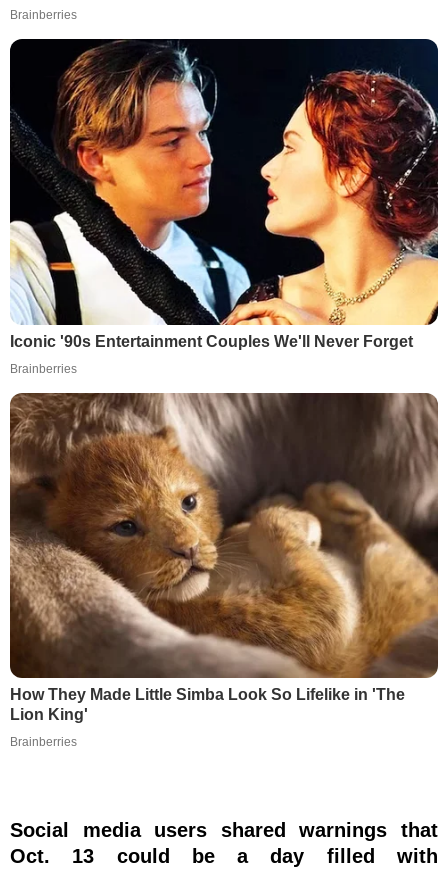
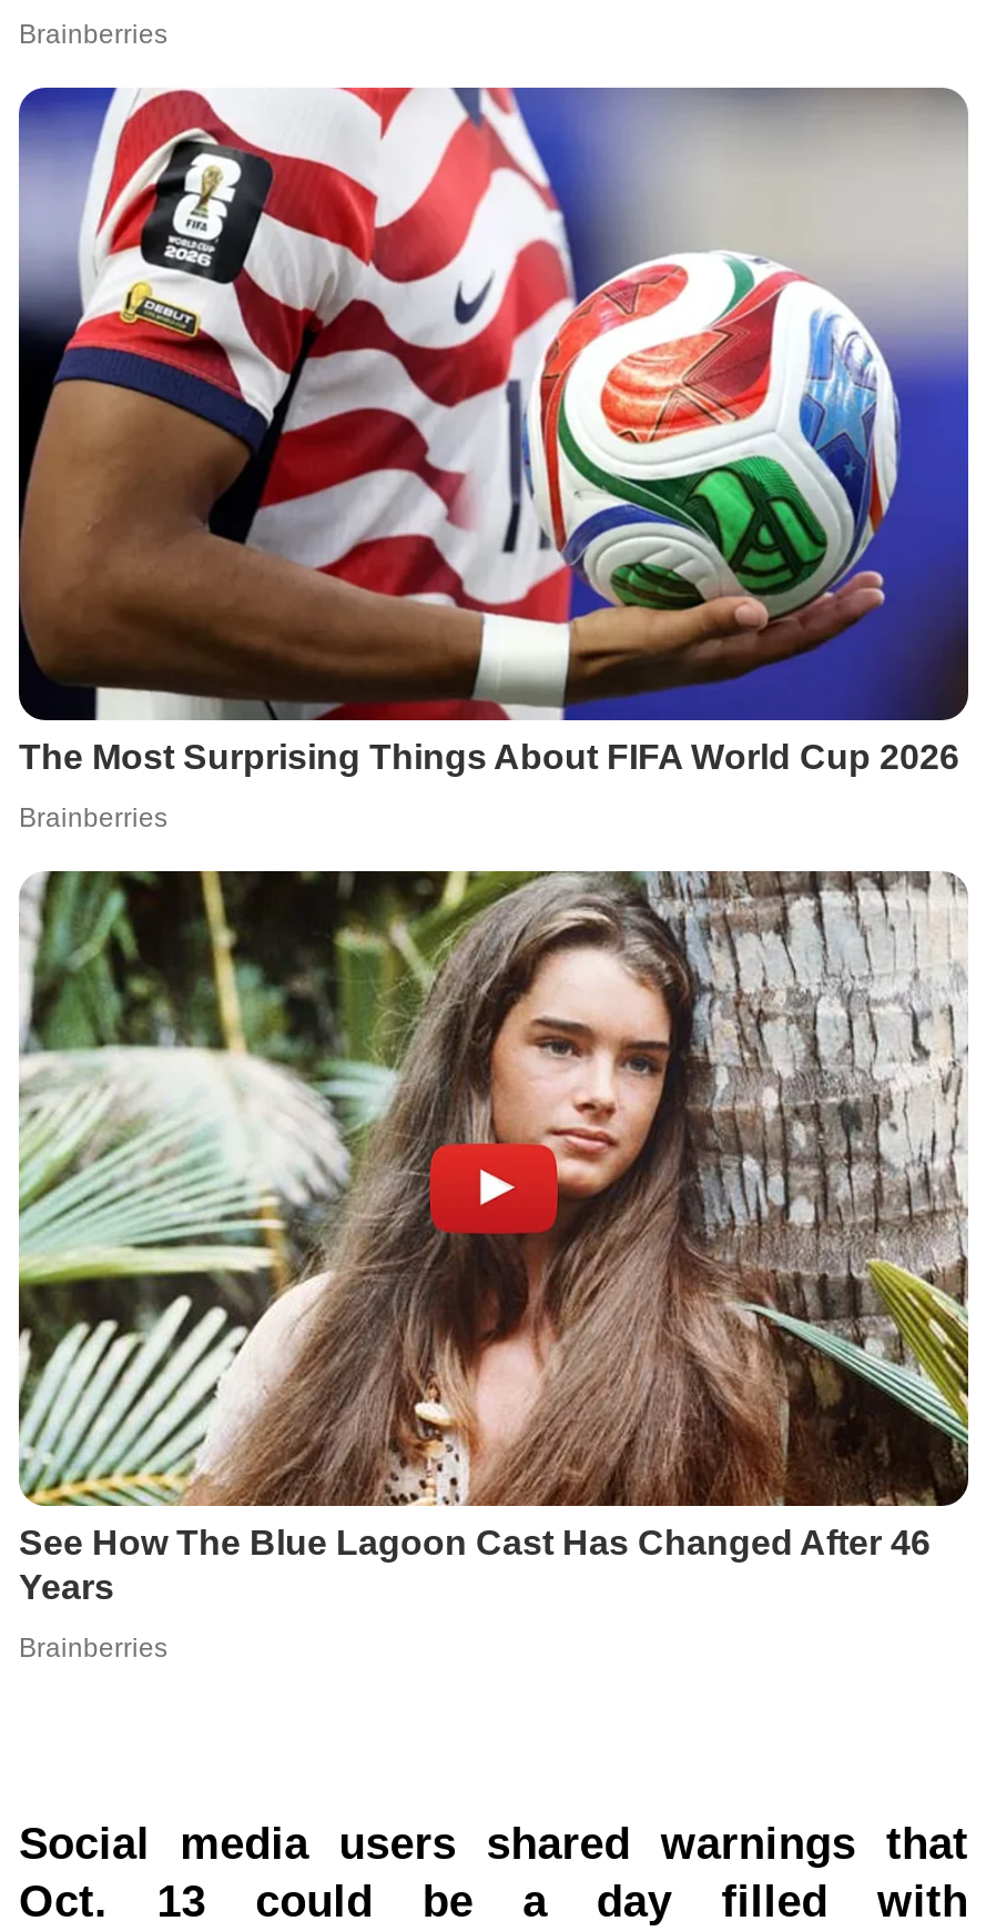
- [image]
- Iconic '90s Entertainment Couples We'll Never Forget
+ [image]
+ The Most Surprising Things About FIFA World Cup 2026

- [image]
- How They Made Little Simba Look So Lifelike in 'The
- Lion King'
+ [image]
+ See How The Blue Lagoon Cast Has Changed After 46
+ Years
